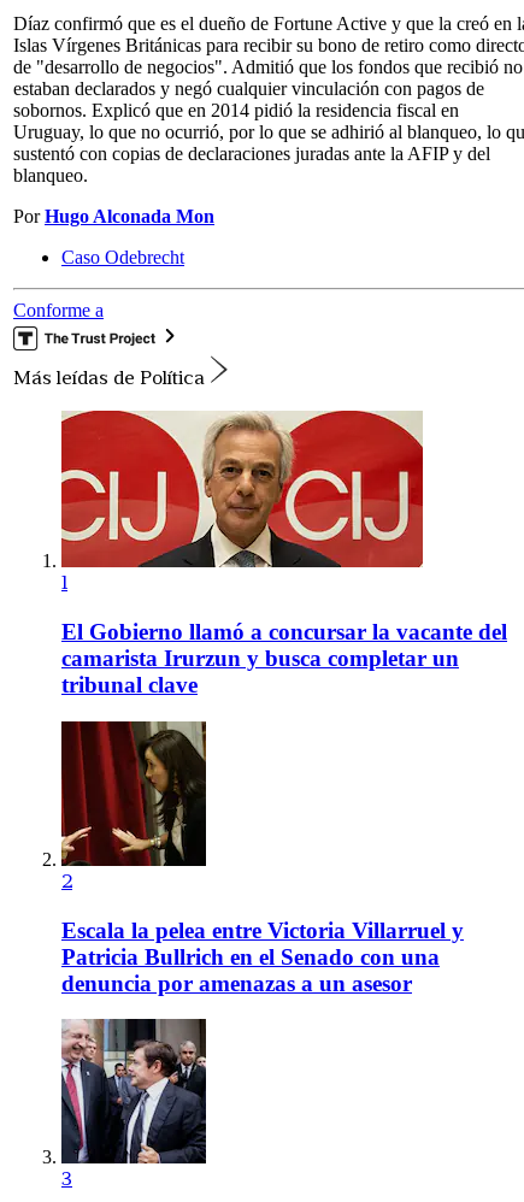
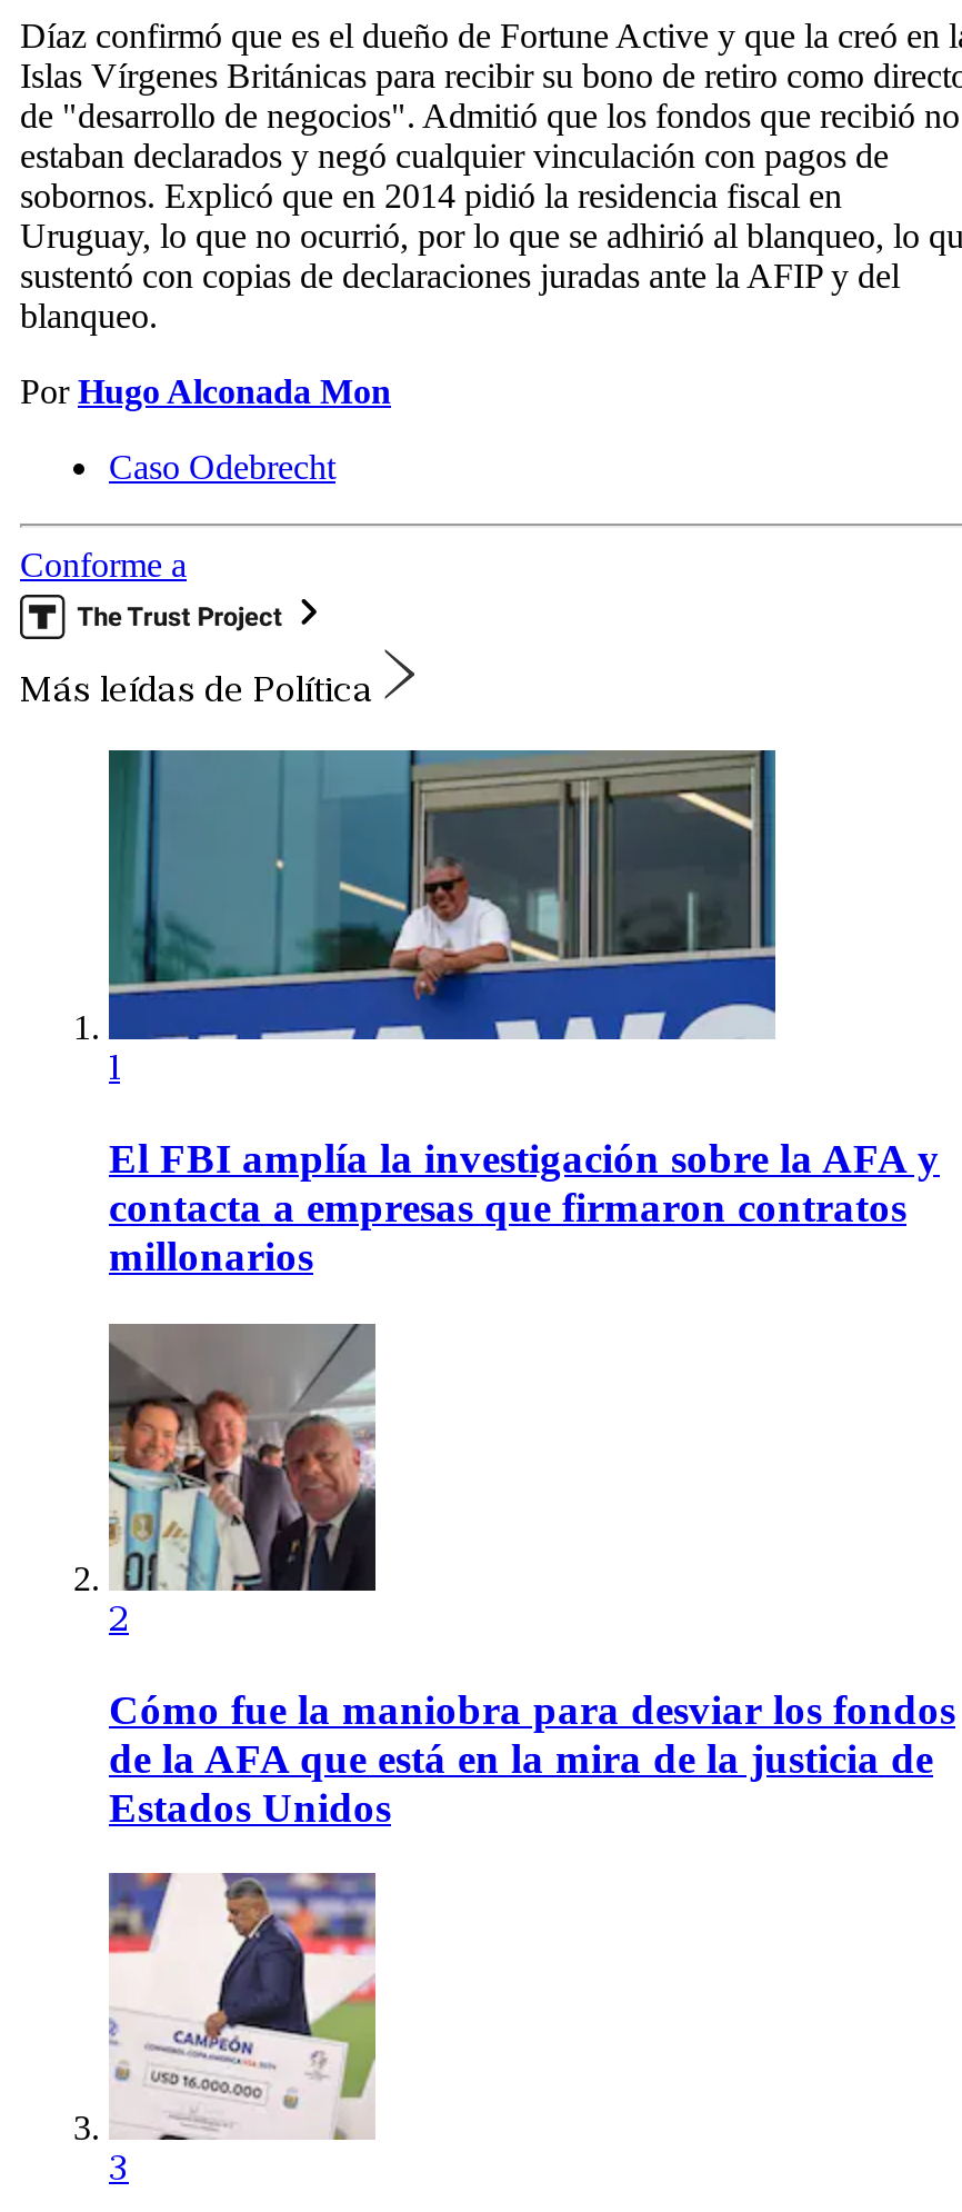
- [image]
+ [image]

- El Gobierno llamó a concursar la vacante del
- camarista Irurzun y busca completar un
- tribunal clave
+ El FBI amplía la investigación sobre la AFA y
+ contacta a empresas que firmaron contratos
+ millonarios

- [image]
+ [image]

- Escala la pelea entre Victoria Villarruel y
- Patricia Bullrich en el Senado con una
- denuncia por amenazas a un asesor
+ Cómo fue la maniobra para desviar los fondos
+ de la AFA que está en la mira de la justicia de
+ Estados Unidos

- [image]
+ [image]
